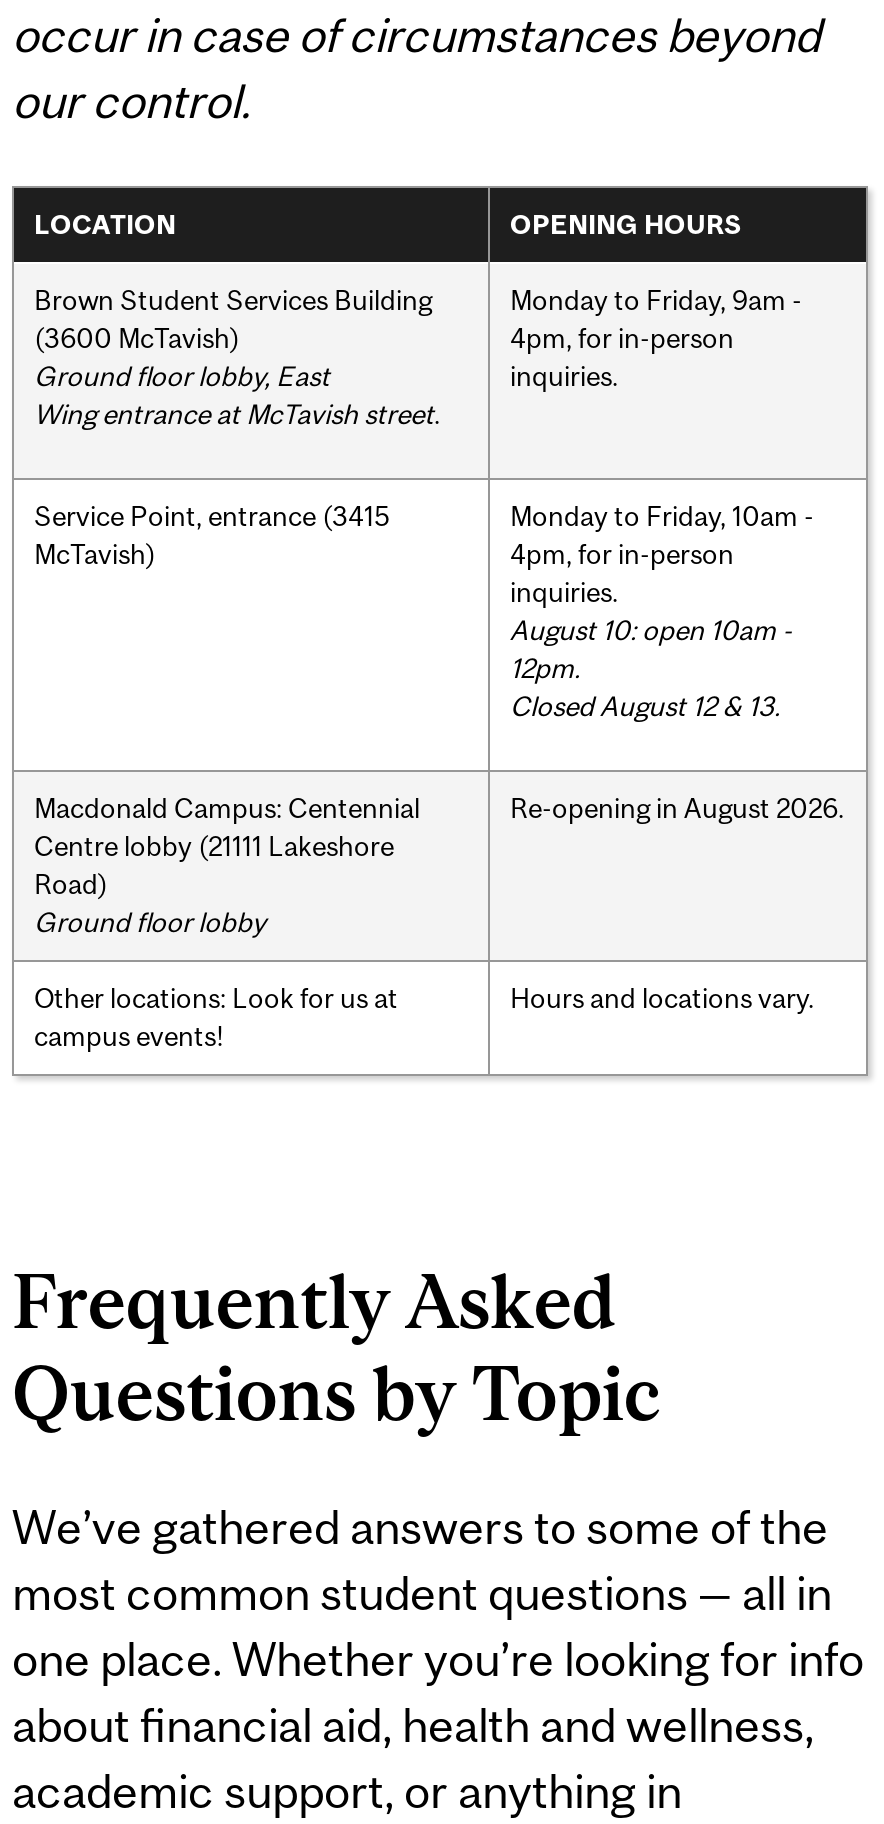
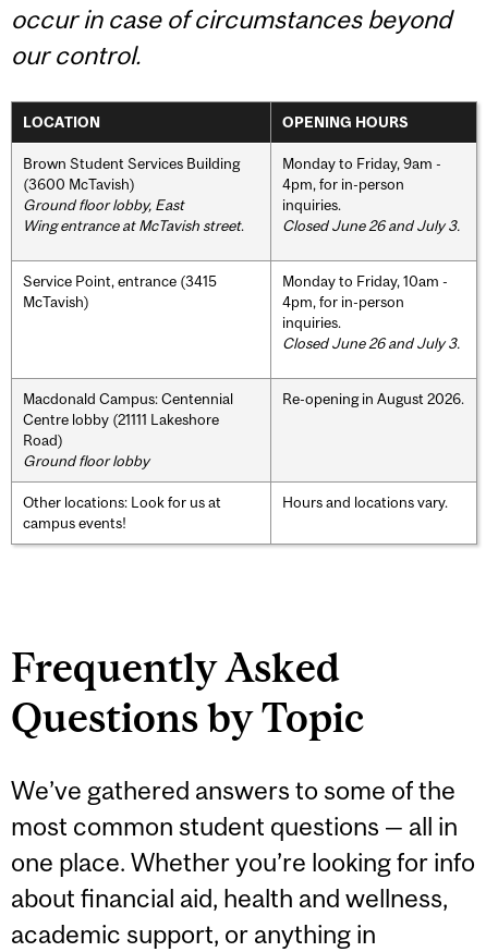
+ Closed June 26 and July 3.

- August 10: open 10am -
- 12pm.
- Closed August 12 & 13.
+ Closed June 26 and July 3.
